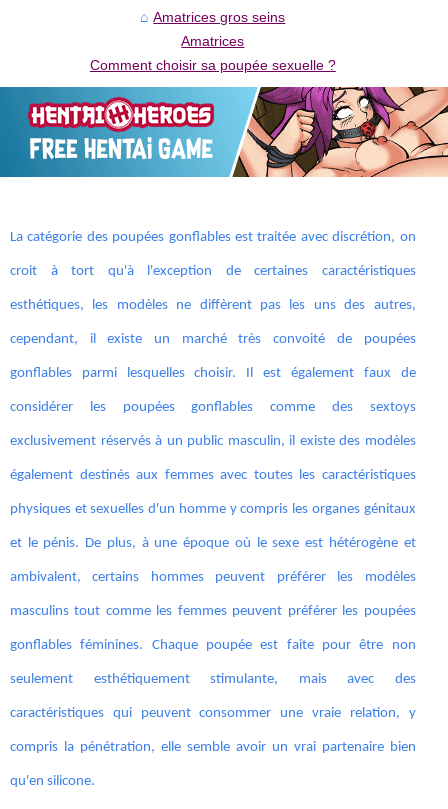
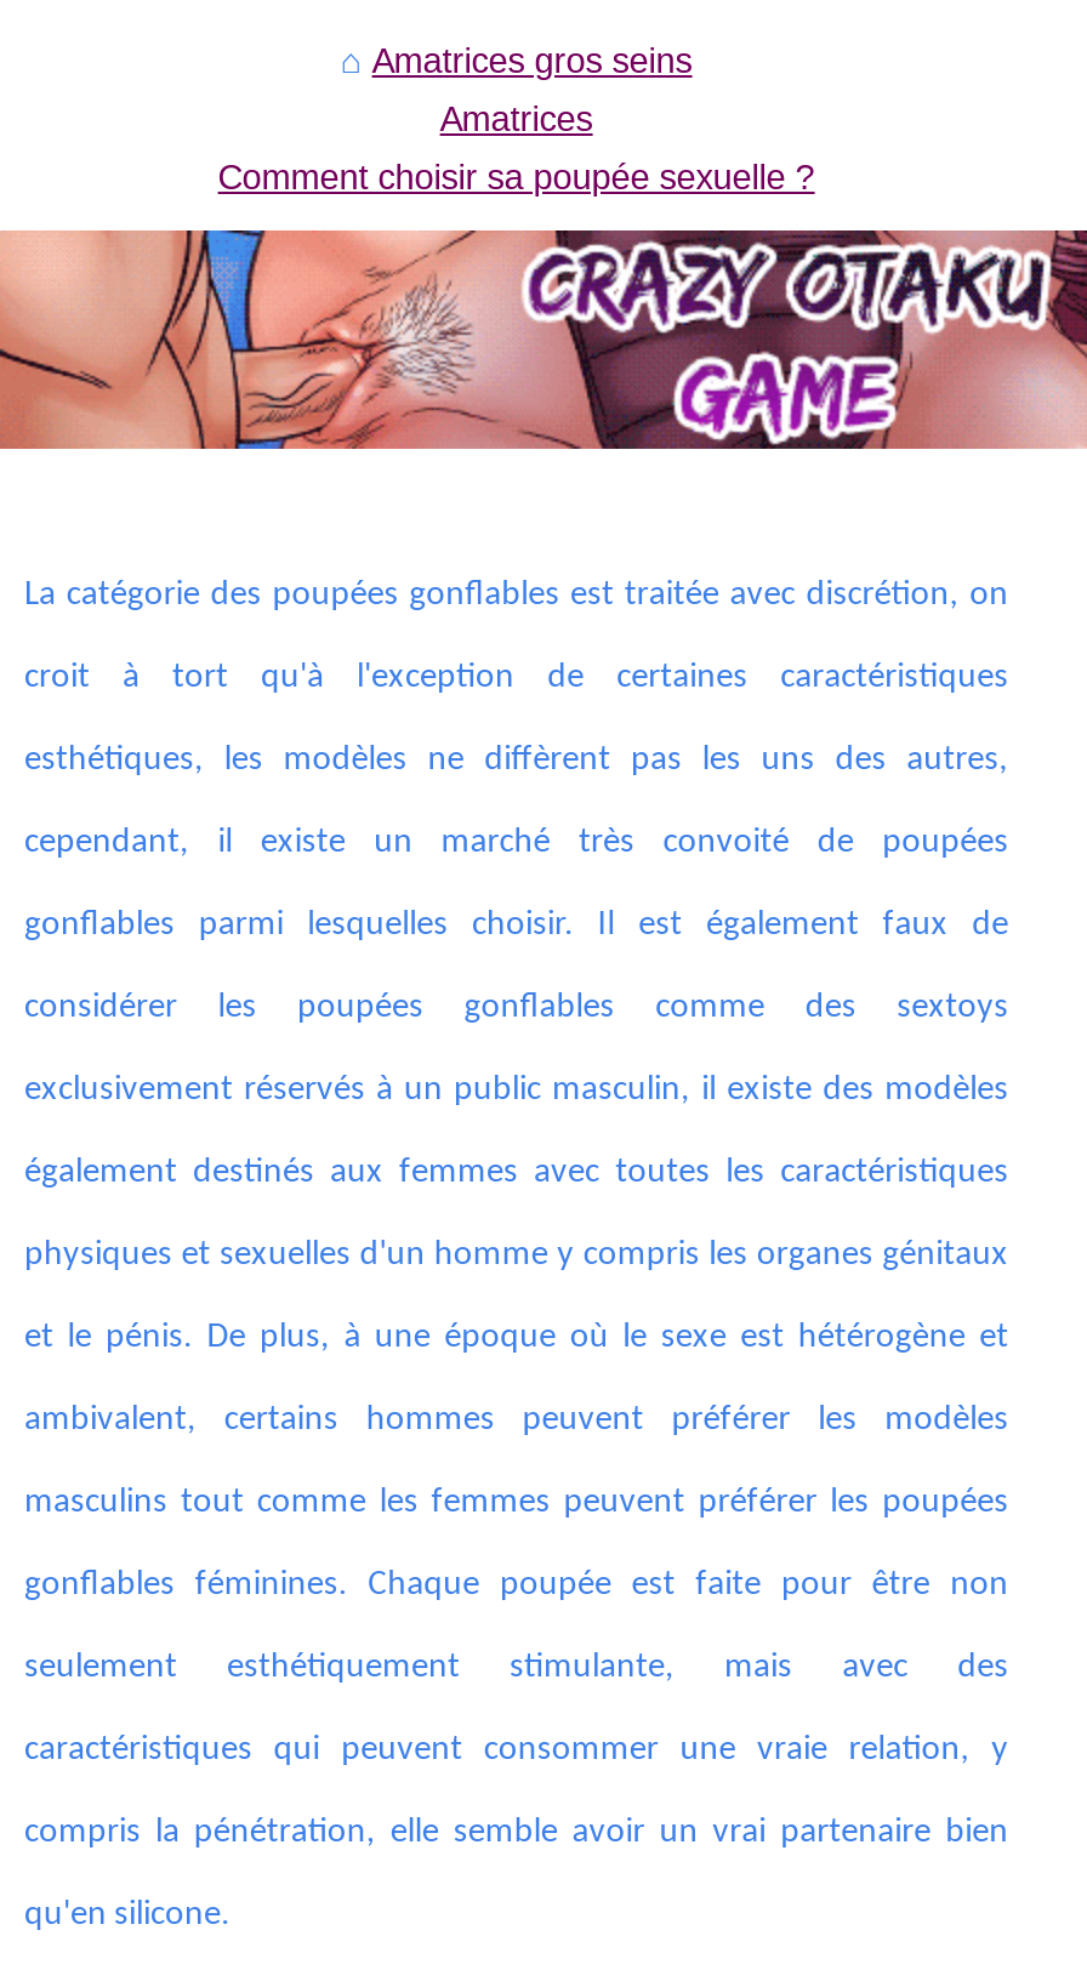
- [image]
+ [image]
